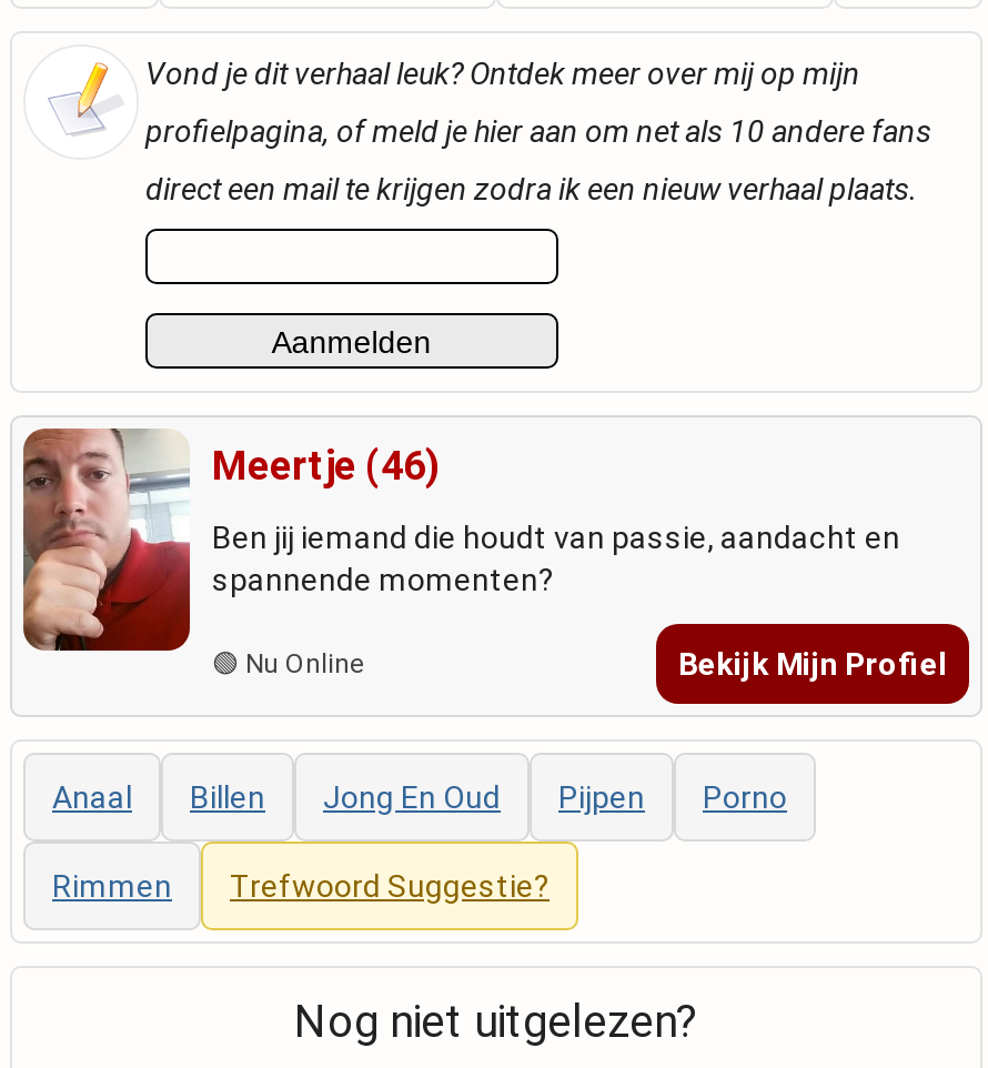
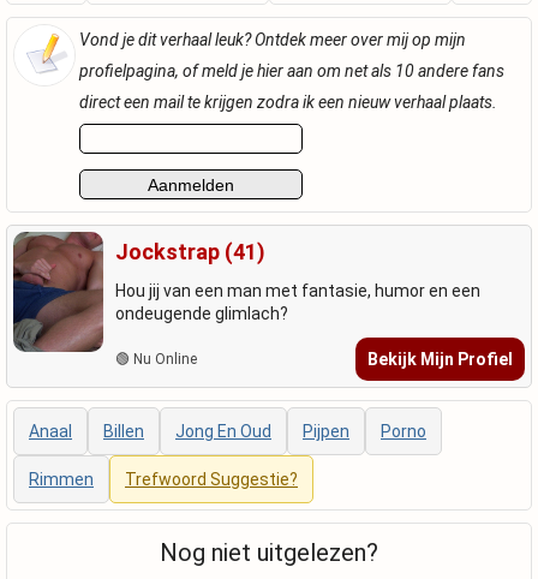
- [image]
- Meertje (46)
+ [image]
+ Jockstrap (41)

- Ben jij iemand die houdt van passie, aandacht en
- spannende momenten?
+ Hou jij van een man met fantasie, humor en een
+ ondeugende glimlach?
